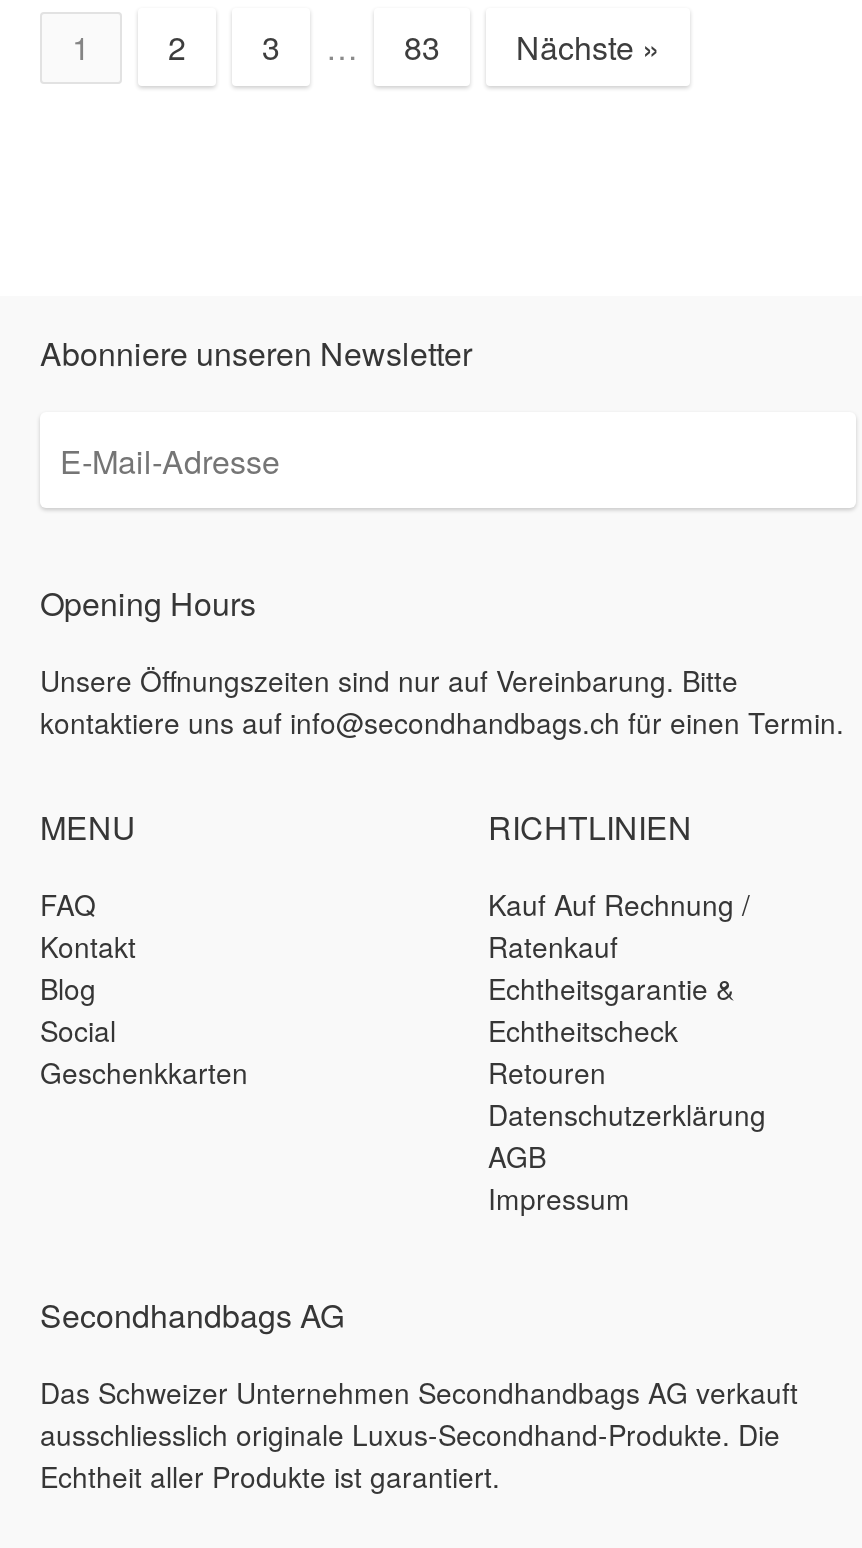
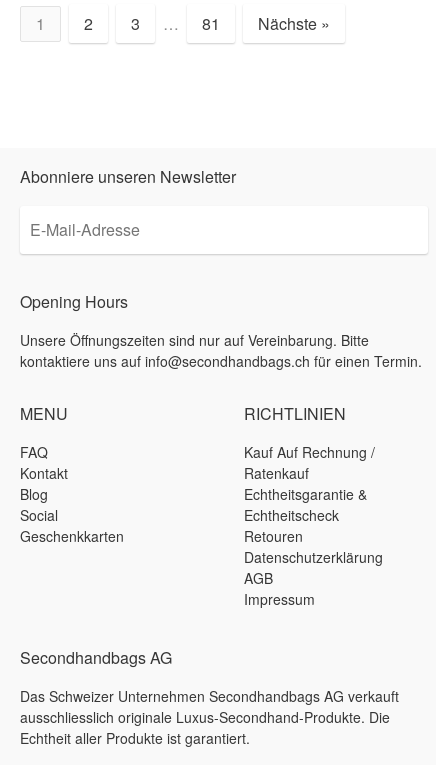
- 83
+ 81
